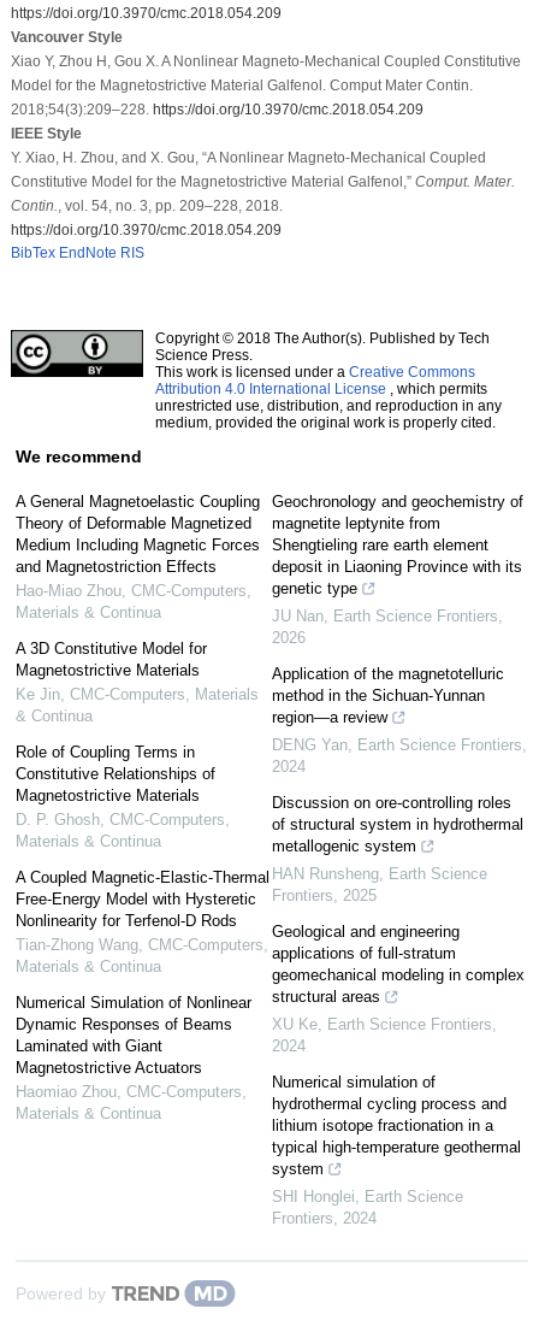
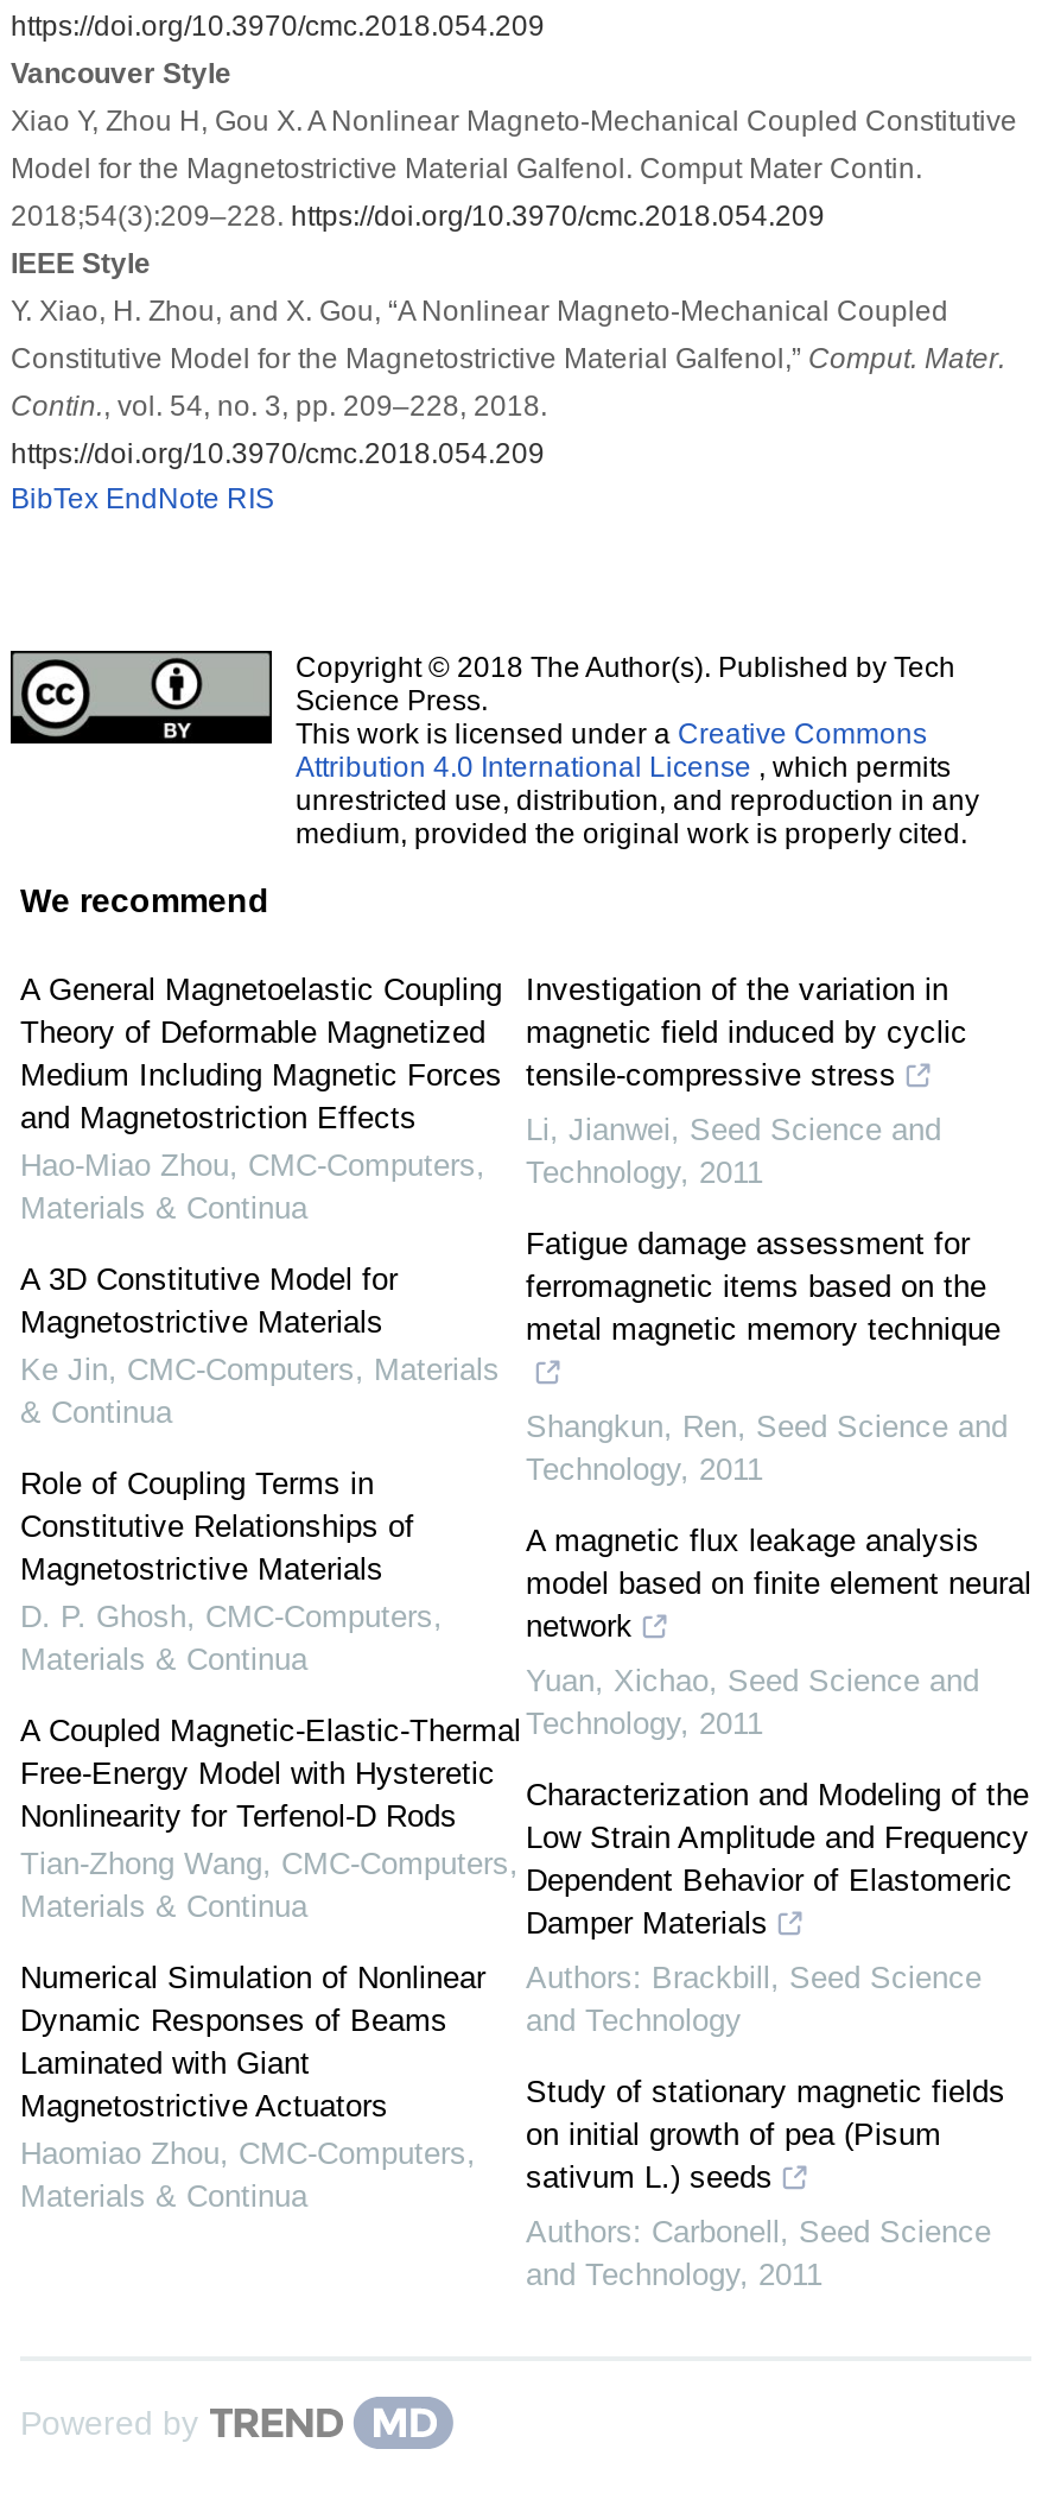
- Geochronology and geochemistry of
- magnetite leptynite from
- Shengtieling rare earth element
- deposit in Liaoning Province with its
- genetic type
+ Investigation of the variation in
+ magnetic field induced by cyclic
+ tensile-compressive stress

- JU Nan, Earth Science Frontiers,
- 2026
+ Li, Jianwei, Seed Science and
+ Technology, 2011

- Application of the magnetotelluric
- method in the Sichuan-Yunnan
- region—a review
+ Fatigue damage assessment for
+ ferromagnetic items based on the
+ metal magnetic memory technique

- DENG Yan, Earth Science Frontiers,
- 2024
+ Shangkun, Ren, Seed Science and
+ Technology, 2011

- Discussion on ore-controlling roles
- of structural system in hydrothermal
- metallogenic system
+ A magnetic flux leakage analysis
+ model based on finite element neural
+ network

- HAN Runsheng, Earth Science
- Frontiers, 2025
+ Yuan, Xichao, Seed Science and
+ Technology, 2011

- Geological and engineering
- applications of full-stratum
- geomechanical modeling in complex
- structural areas
+ Characterization and Modeling of the
+ Low Strain Amplitude and Frequency
+ Dependent Behavior of Elastomeric
+ Damper Materials

- XU Ke, Earth Science Frontiers,
- 2024
+ Authors: Brackbill, Seed Science
+ and Technology

- Numerical simulation of
- hydrothermal cycling process and
- lithium isotope fractionation in a
- typical high-temperature geothermal
- system
+ Study of stationary magnetic fields
+ on initial growth of pea (Pisum
+ sativum L.) seeds

- SHI Honglei, Earth Science
- Frontiers, 2024
+ Authors: Carbonell, Seed Science
+ and Technology, 2011
